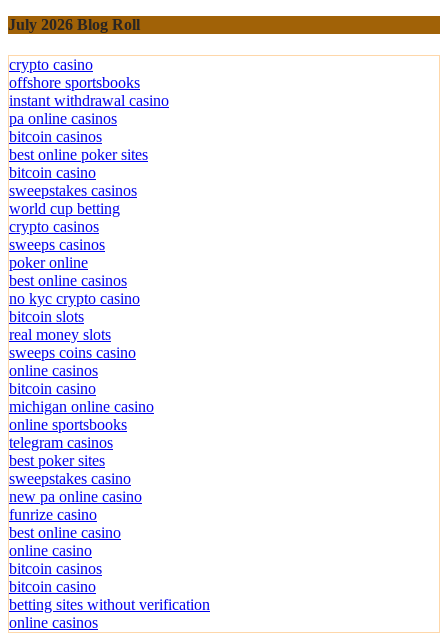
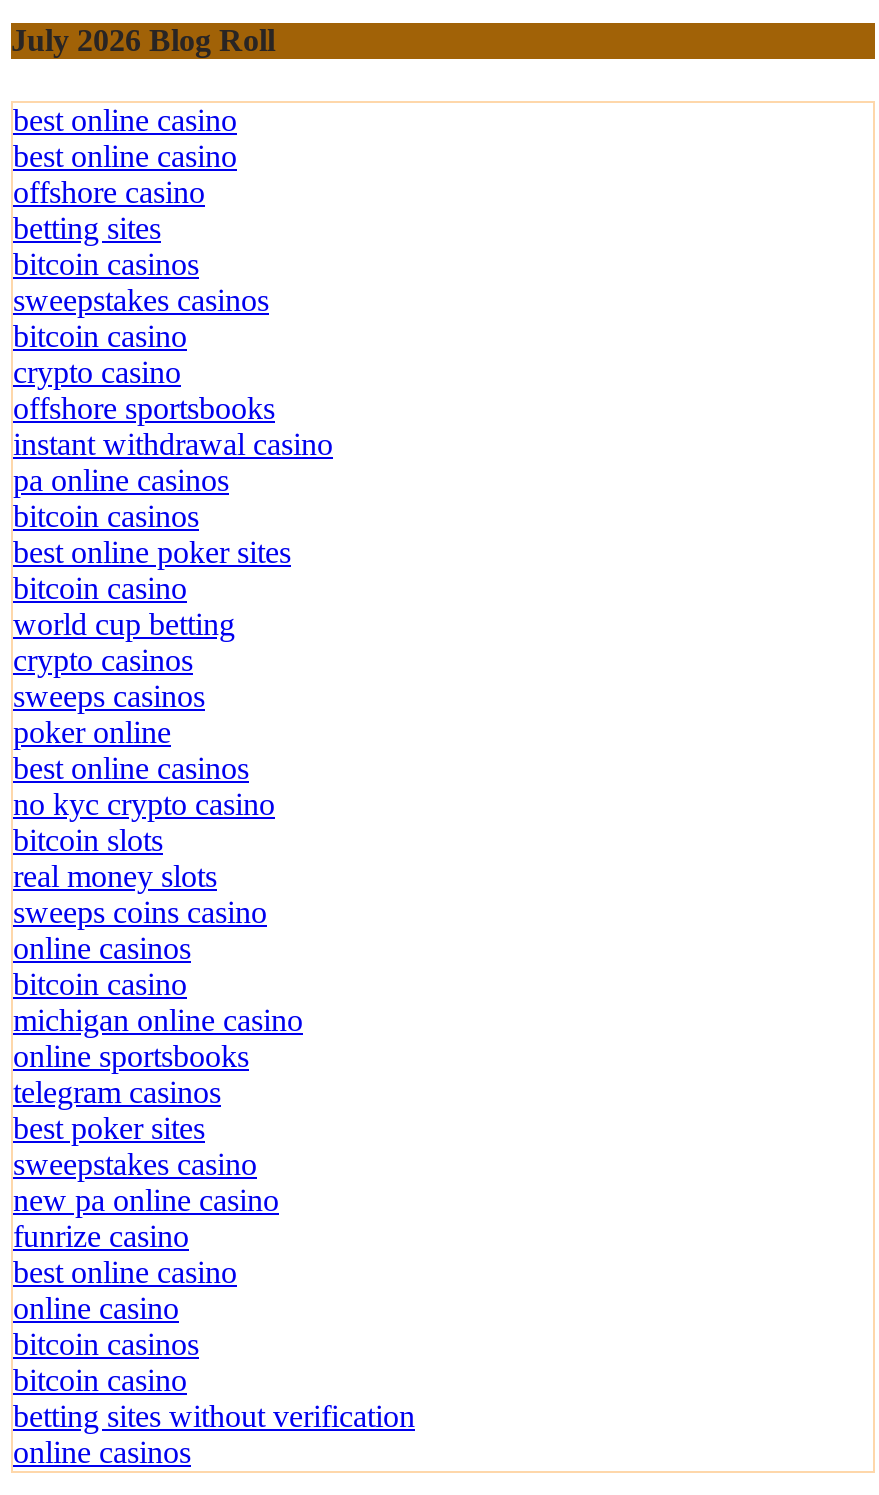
+ best online casino
+ best online casino
+ offshore casino
+ betting sites
+ bitcoin casinos
+ bitcoin casino

moved down: crypto casino | offshore sportsbooks | instant withdrawal casino | pa online casinos | bitcoin casinos | best online poker sites | bitcoin casino

moved up: sweepstakes casinos
